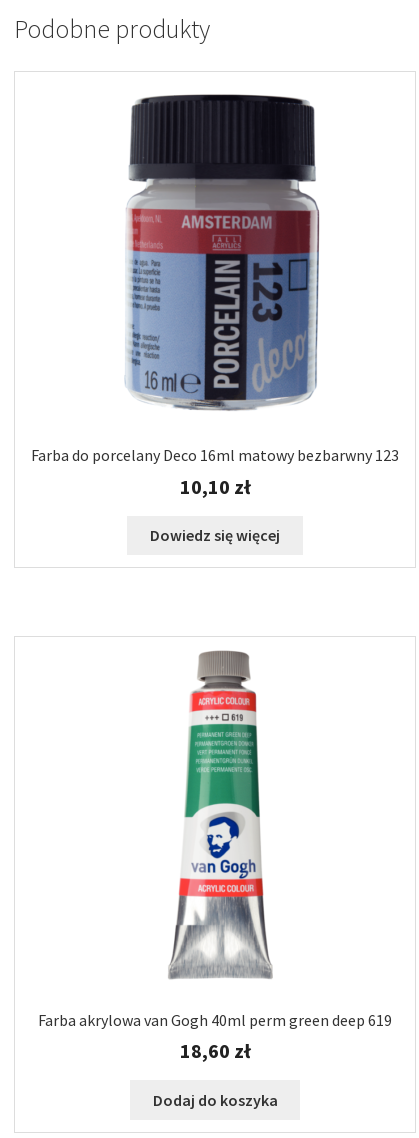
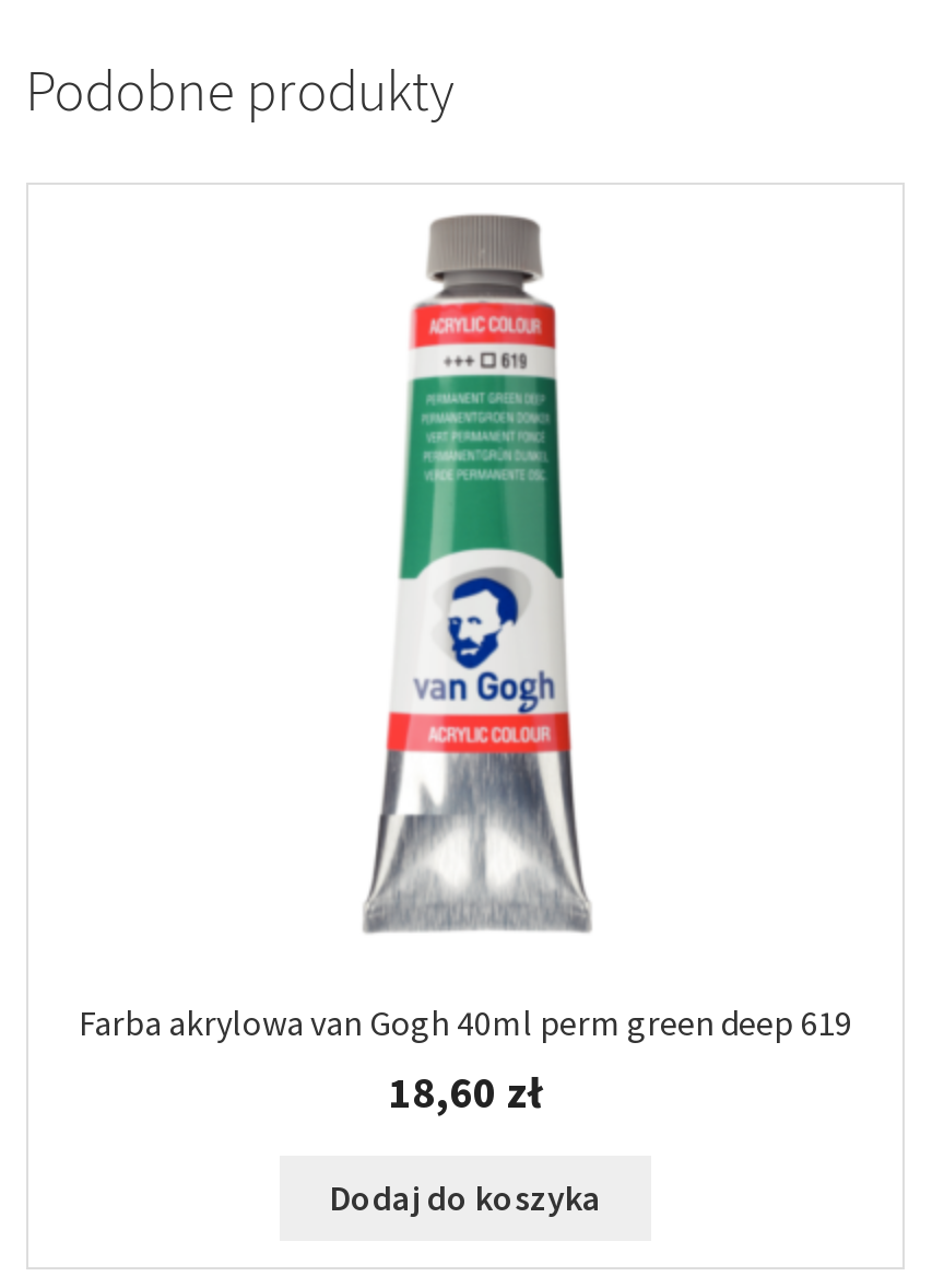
- [image]
- Farba do porcelany Deco 16ml matowy bezbarwny 123
- 10,10 zł
- Dowiedz się więcej
